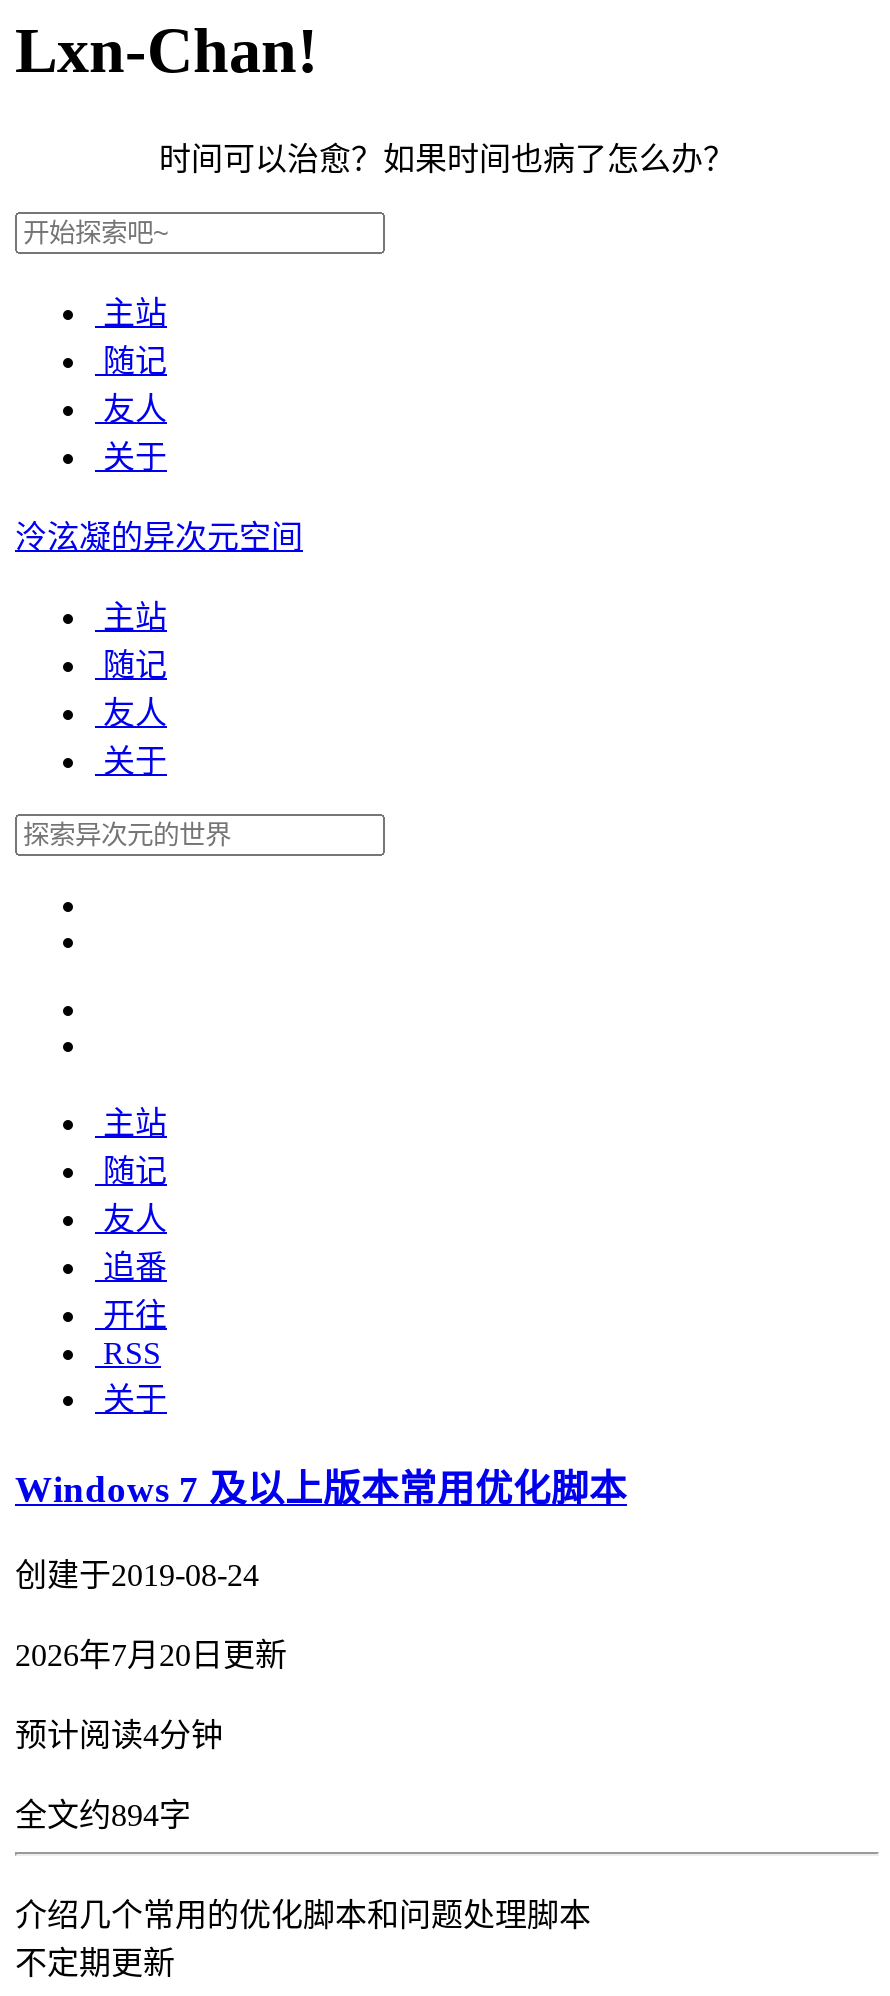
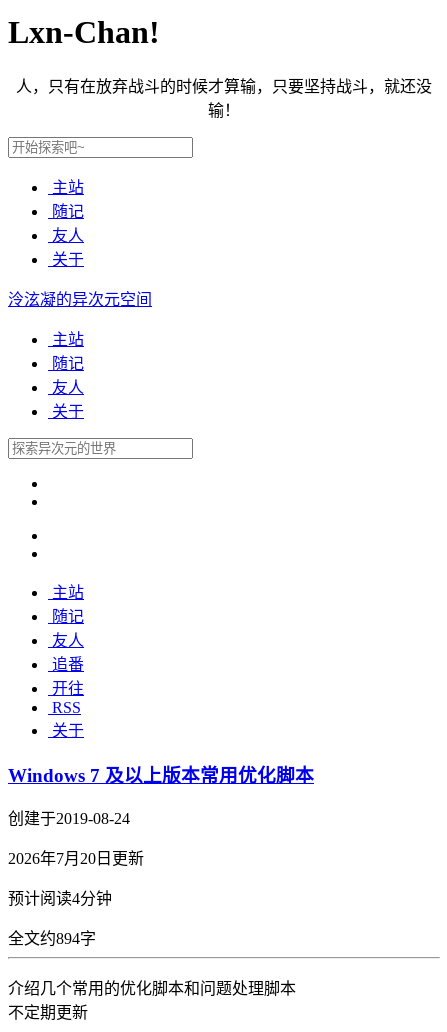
- 时间可以治愈？如果时间也病了怎么办？
+ 人，只有在放弃战斗的时候才算输，只要坚持战斗，就还没
+ 输！
